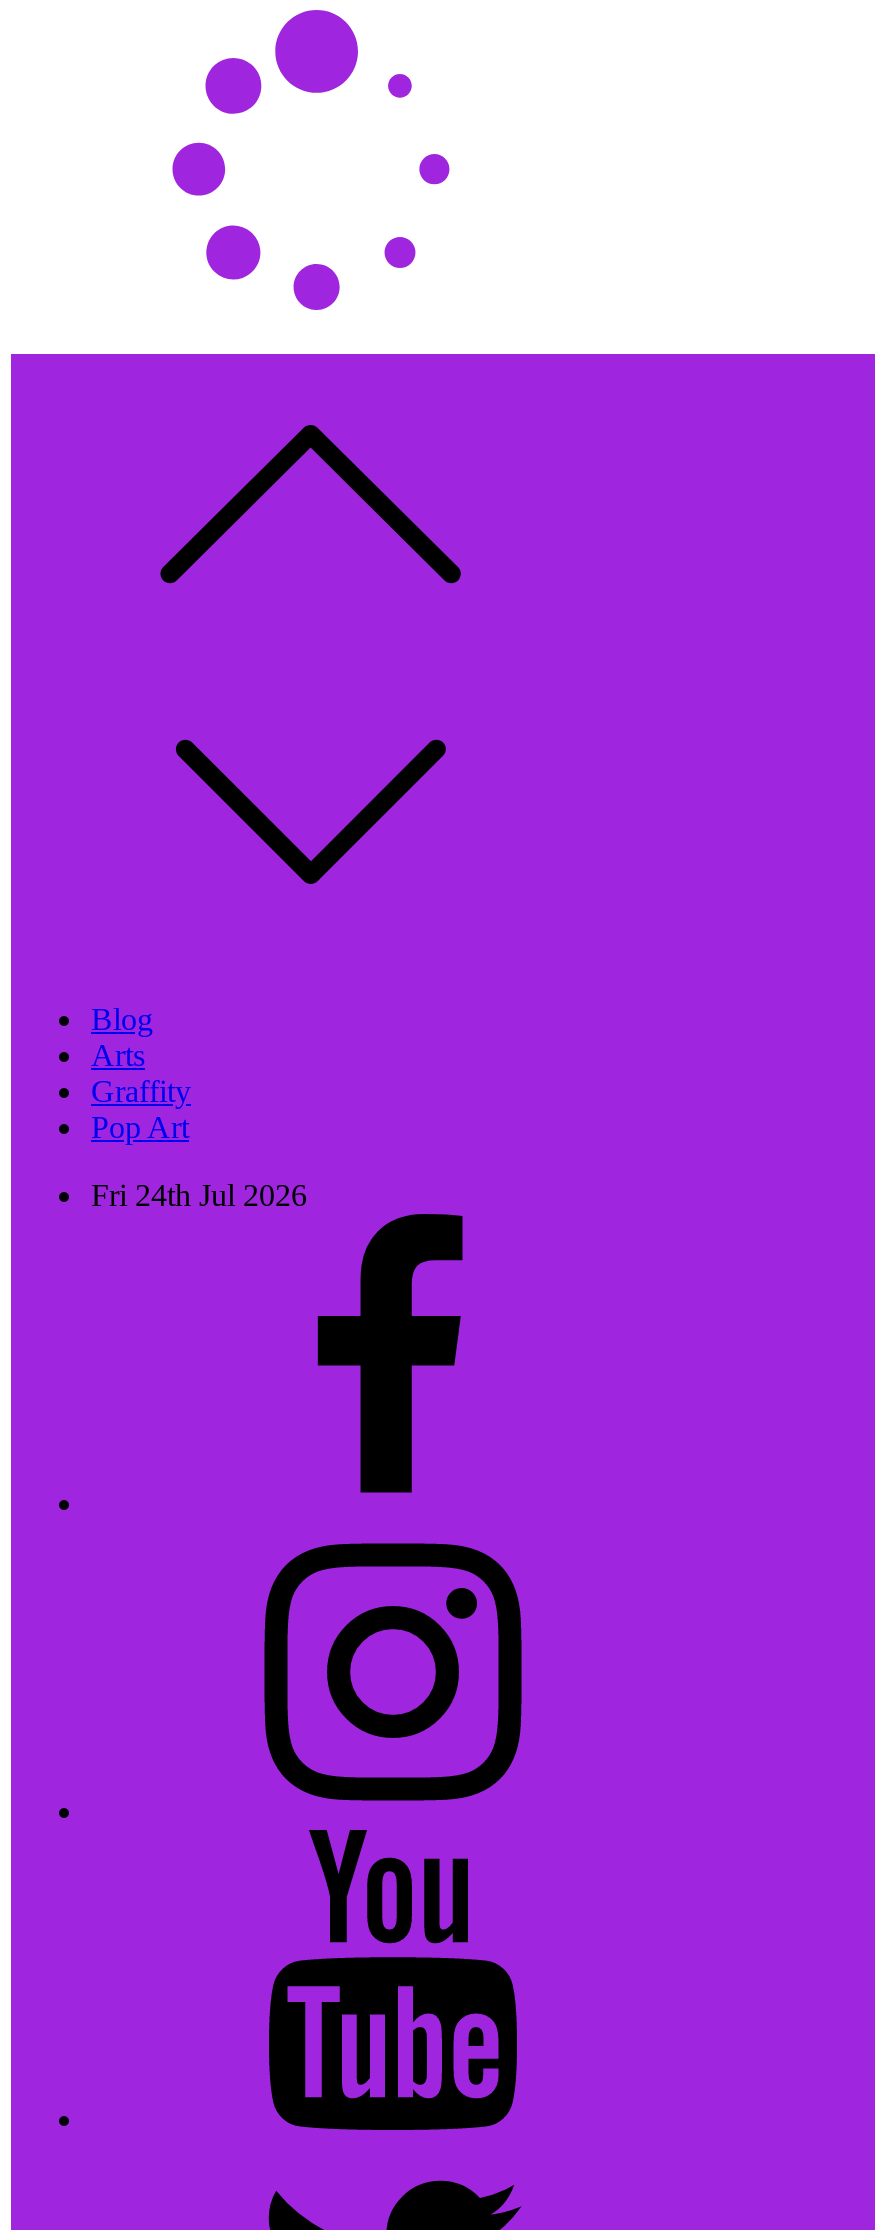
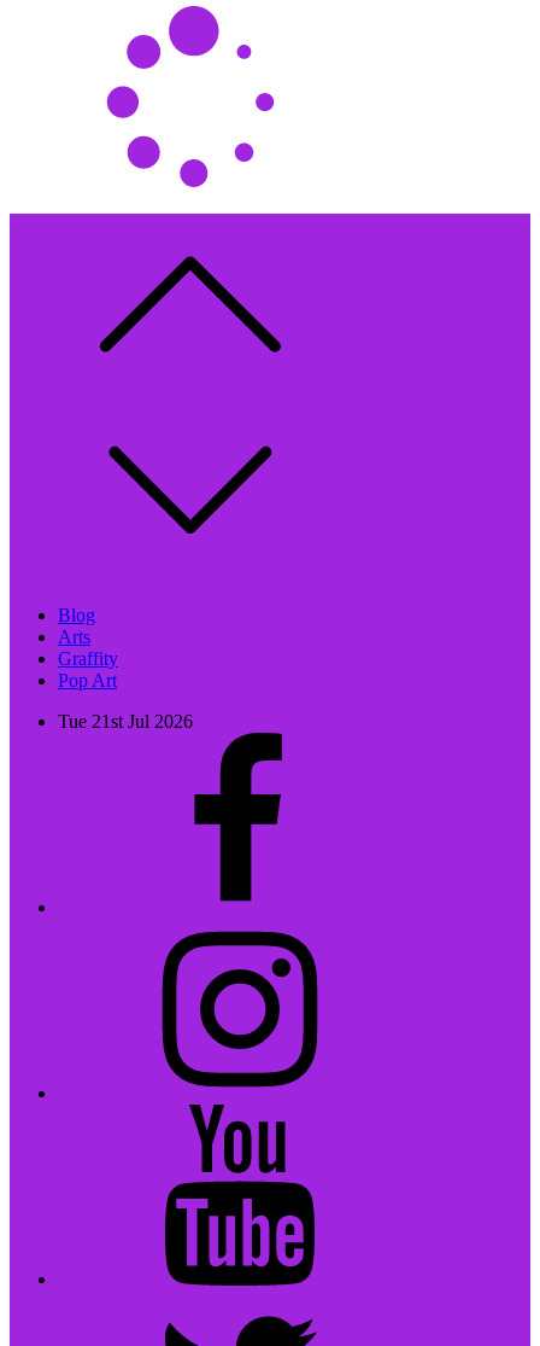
- Fri 24th Jul 2026
+ Tue 21st Jul 2026
